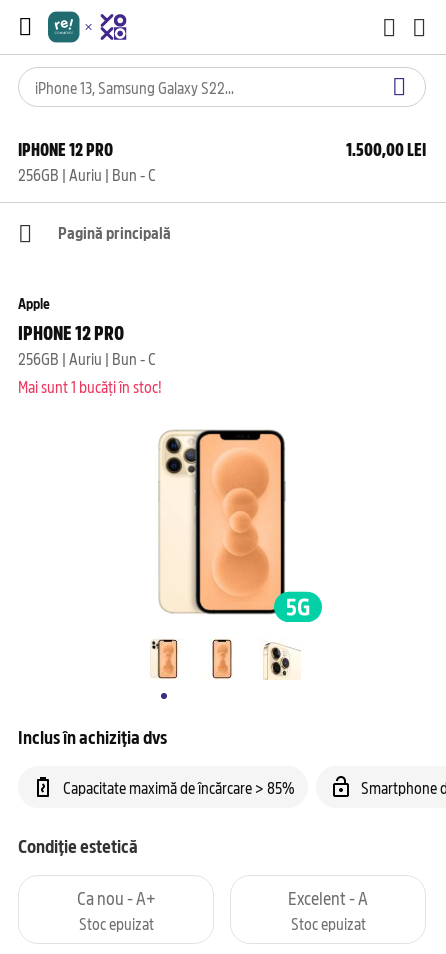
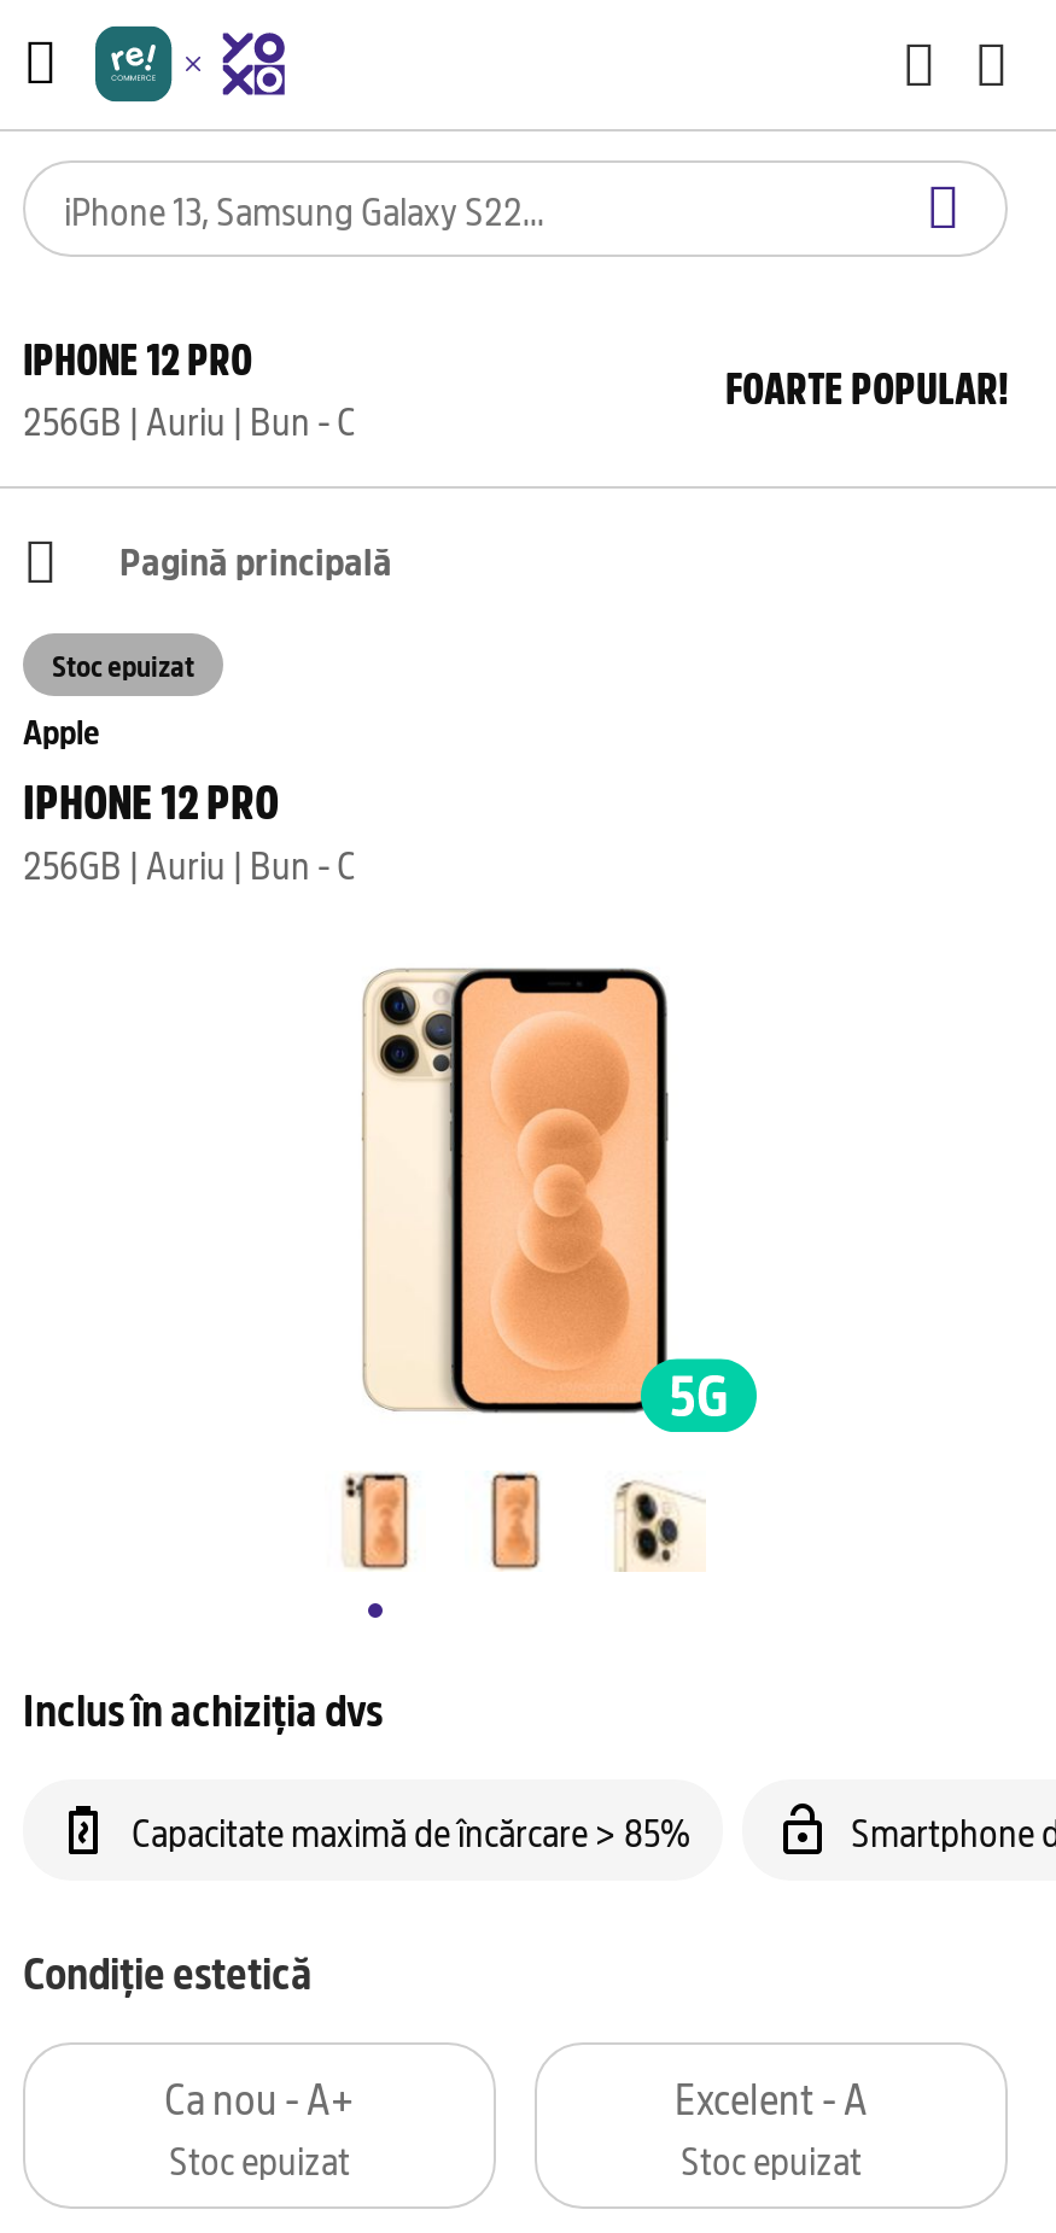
- 1.500,00 LEI
+ FOARTE POPULAR!

- Mai sunt 1 bucăți în stoc!
+ Stoc epuizat
